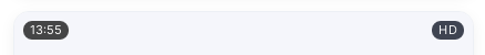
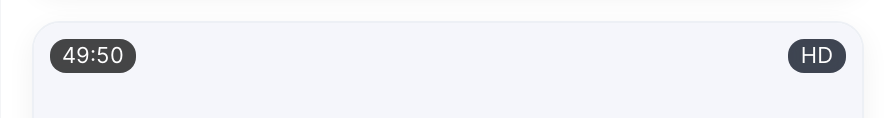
- 13:55
+ 49:50
